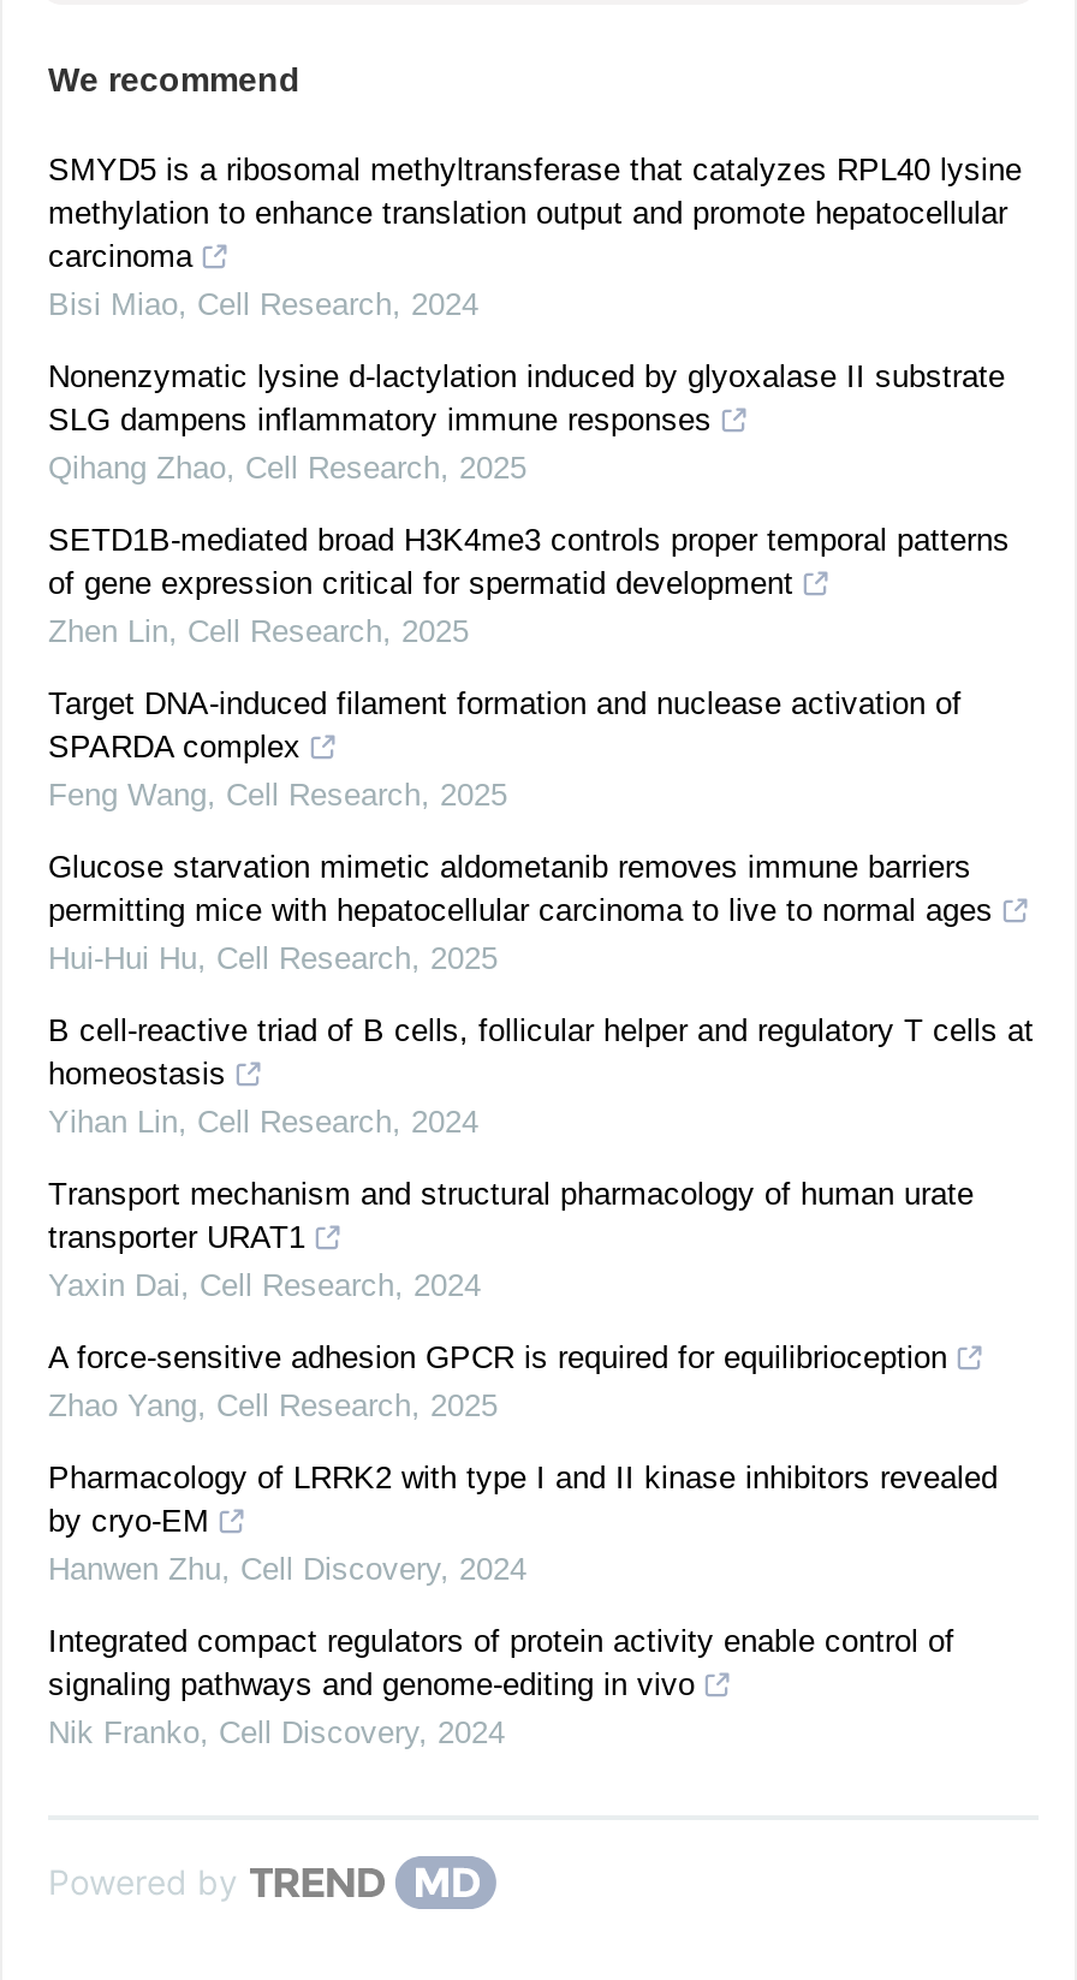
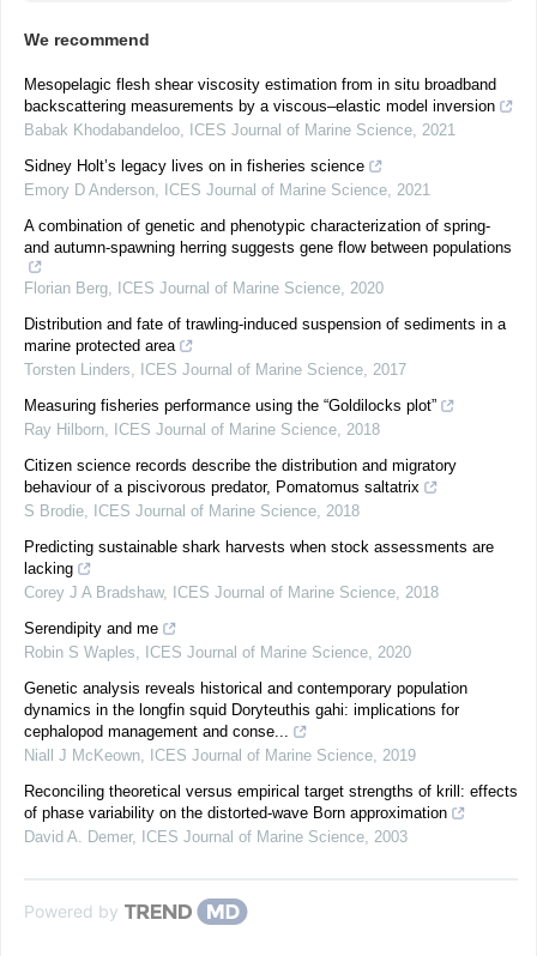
- SMYD5 is a ribosomal methyltransferase that catalyzes RPL40 lysine
- methylation to enhance translation output and promote hepatocellular
- carcinoma
- Bisi Miao, Cell Research, 2024
- Nonenzymatic lysine d-lactylation induced by glyoxalase II substrate
- SLG dampens inflammatory immune responses
- Qihang Zhao, Cell Research, 2025
- SETD1B-mediated broad H3K4me3 controls proper temporal patterns
- of gene expression critical for spermatid development
- Zhen Lin, Cell Research, 2025
- Target DNA-induced filament formation and nuclease activation of
- SPARDA complex
- Feng Wang, Cell Research, 2025
- Glucose starvation mimetic aldometanib removes immune barriers
- permitting mice with hepatocellular carcinoma to live to normal ages
- Hui-Hui Hu, Cell Research, 2025
- B cell-reactive triad of B cells, follicular helper and regulatory T cells at
- homeostasis
- Yihan Lin, Cell Research, 2024
- Transport mechanism and structural pharmacology of human urate
- transporter URAT1
- Yaxin Dai, Cell Research, 2024
- A force-sensitive adhesion GPCR is required for equilibrioception
- Zhao Yang, Cell Research, 2025
- Pharmacology of LRRK2 with type I and II kinase inhibitors revealed
- by cryo-EM
- Hanwen Zhu, Cell Discovery, 2024
- Integrated compact regulators of protein activity enable control of
- signaling pathways and genome-editing in vivo
- Nik Franko, Cell Discovery, 2024
+ Mesopelagic flesh shear viscosity estimation from in situ broadband
+ backscattering measurements by a viscous–elastic model inversion
+ Babak Khodabandeloo, ICES Journal of Marine Science, 2021
+ Sidney Holt’s legacy lives on in fisheries science
+ Emory D Anderson, ICES Journal of Marine Science, 2021
+ A combination of genetic and phenotypic characterization of spring-
+ and autumn-spawning herring suggests gene flow between populations
+ Florian Berg, ICES Journal of Marine Science, 2020
+ Distribution and fate of trawling-induced suspension of sediments in a
+ marine protected area
+ Torsten Linders, ICES Journal of Marine Science, 2017
+ Measuring fisheries performance using the “Goldilocks plot”
+ Ray Hilborn, ICES Journal of Marine Science, 2018
+ Citizen science records describe the distribution and migratory
+ behaviour of a piscivorous predator, Pomatomus saltatrix
+ S Brodie, ICES Journal of Marine Science, 2018
+ Predicting sustainable shark harvests when stock assessments are
+ lacking
+ Corey J A Bradshaw, ICES Journal of Marine Science, 2018
+ Serendipity and me
+ Robin S Waples, ICES Journal of Marine Science, 2020
+ Genetic analysis reveals historical and contemporary population
+ dynamics in the longfin squid Doryteuthis gahi: implications for
+ cephalopod management and conse...
+ Niall J McKeown, ICES Journal of Marine Science, 2019
+ Reconciling theoretical versus empirical target strengths of krill: effects
+ of phase variability on the distorted-wave Born approximation
+ David A. Demer, ICES Journal of Marine Science, 2003
